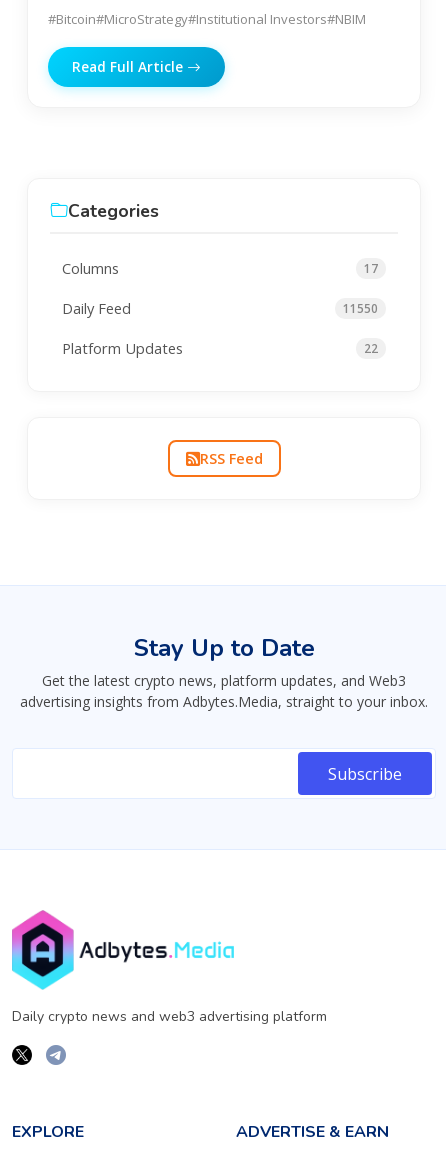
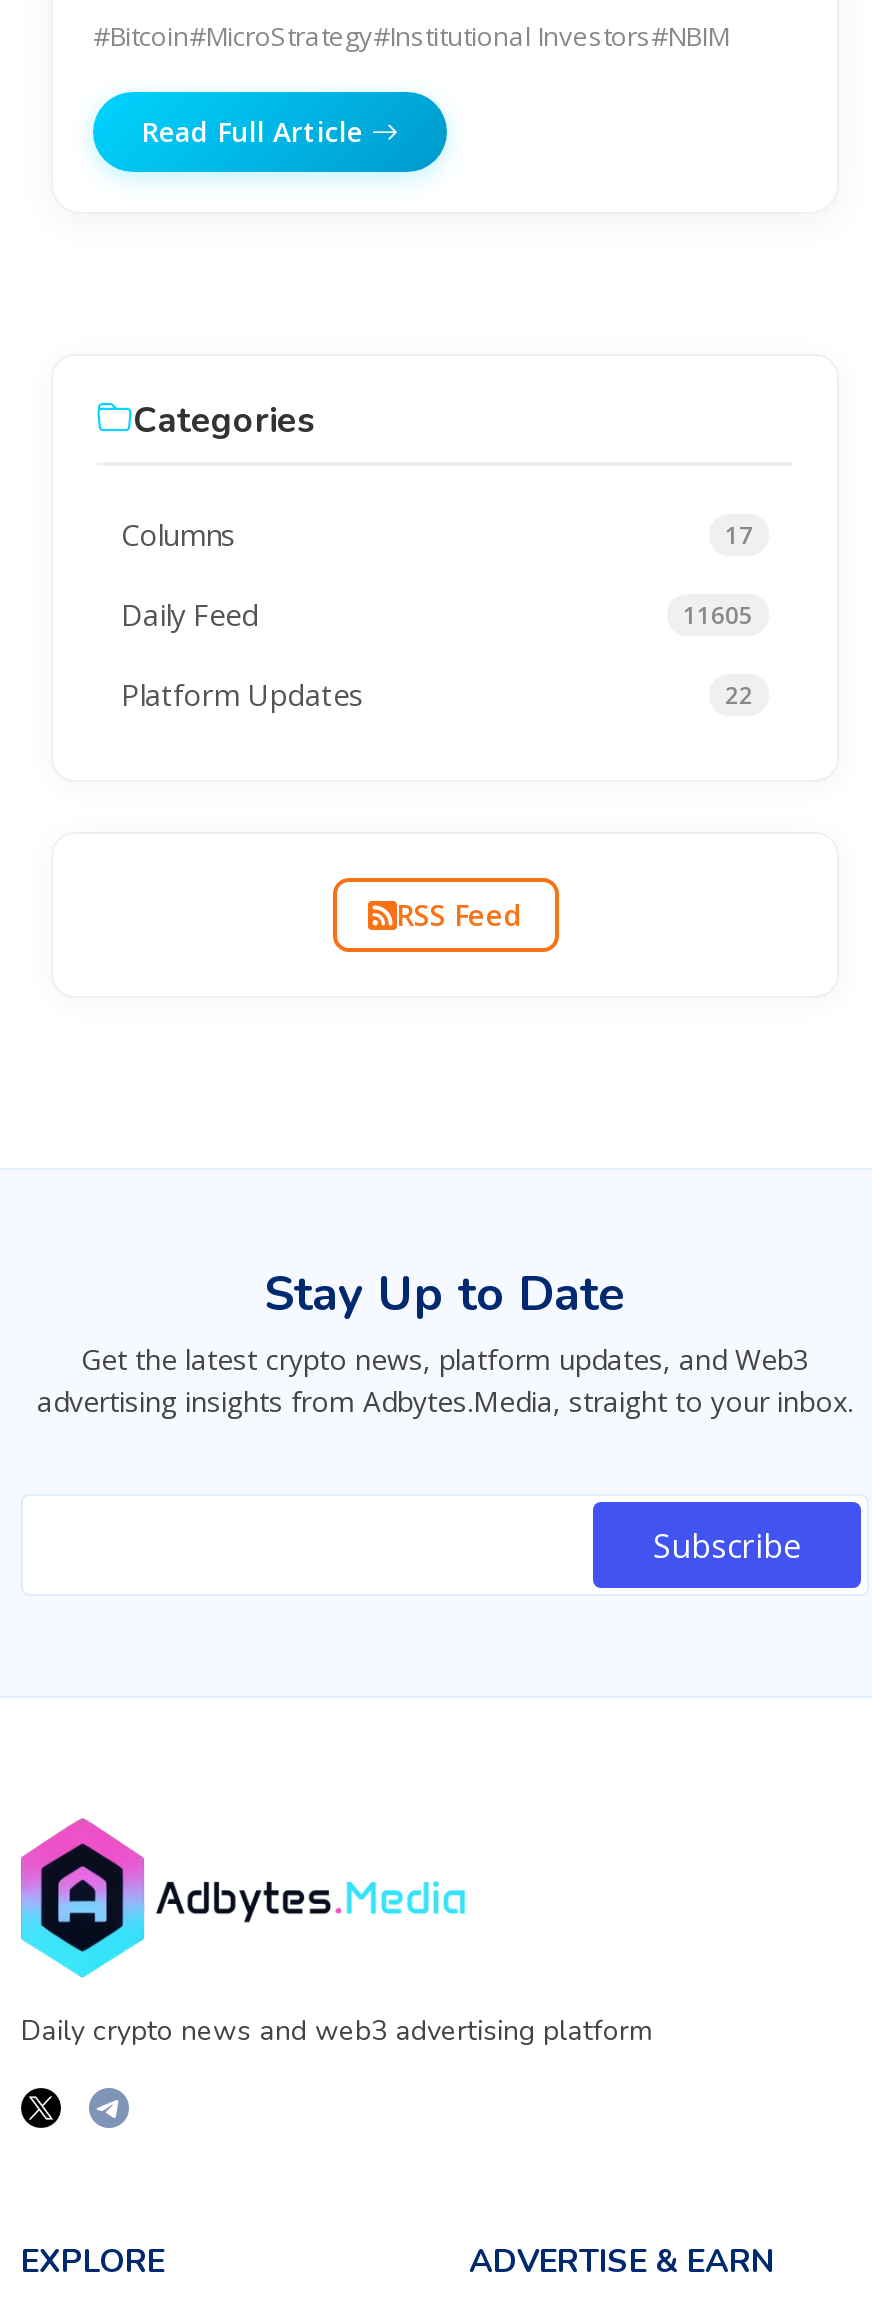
- 11550
+ 11605
